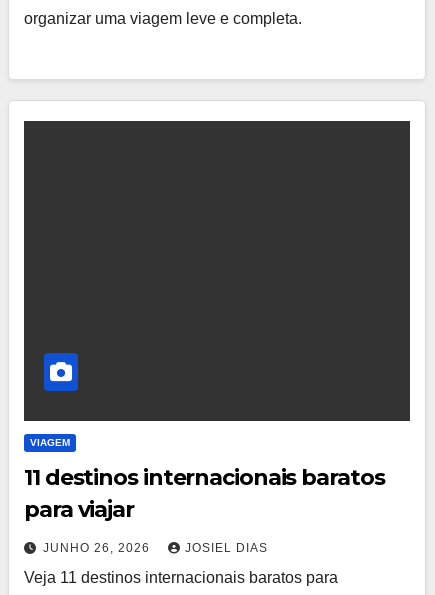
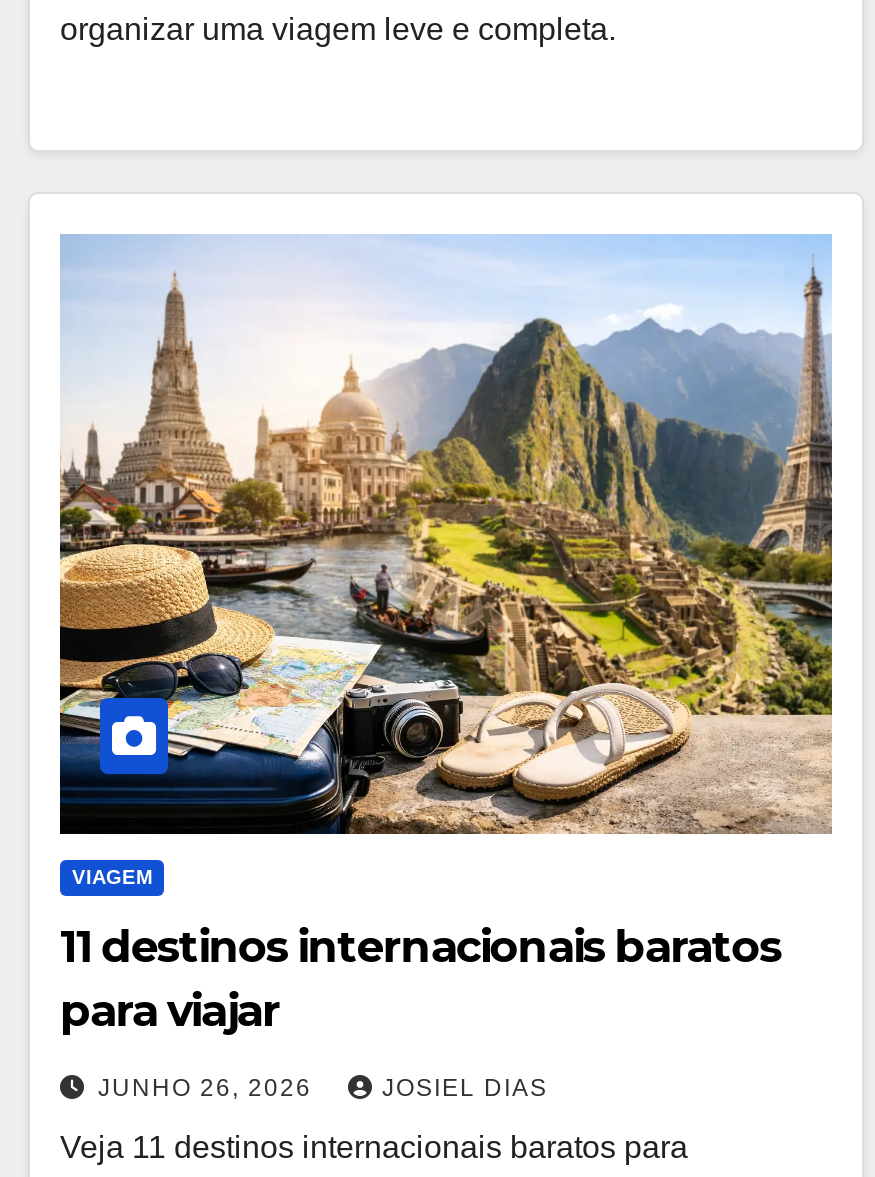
+ [image]
